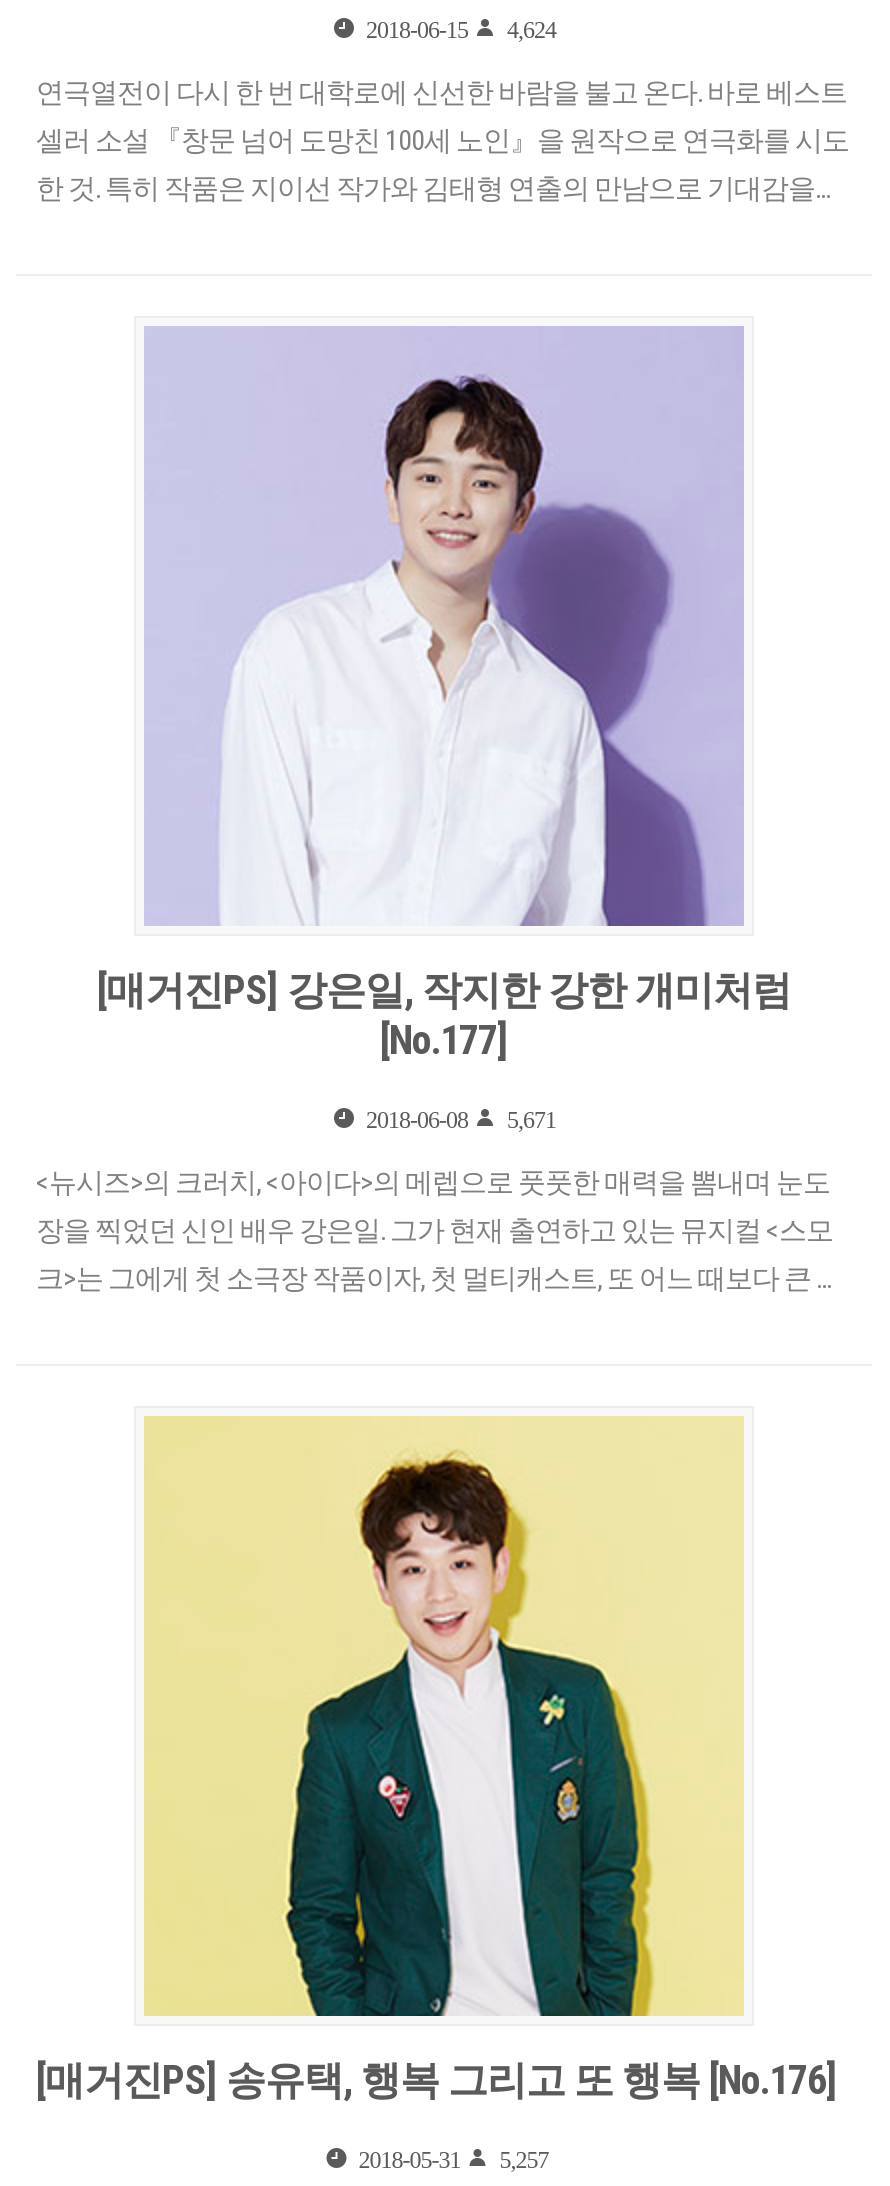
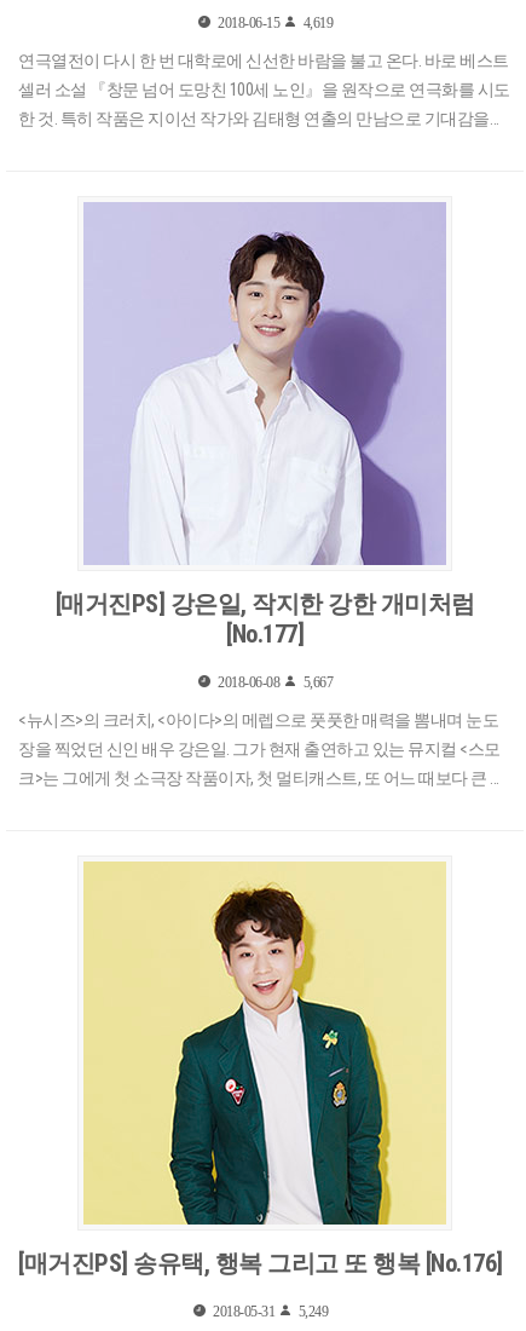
- 2018-06-15 4,624
+ 2018-06-15 4,619

- 2018-06-08 5,671
+ 2018-06-08 5,667

- 2018-05-31 5,257
+ 2018-05-31 5,249
